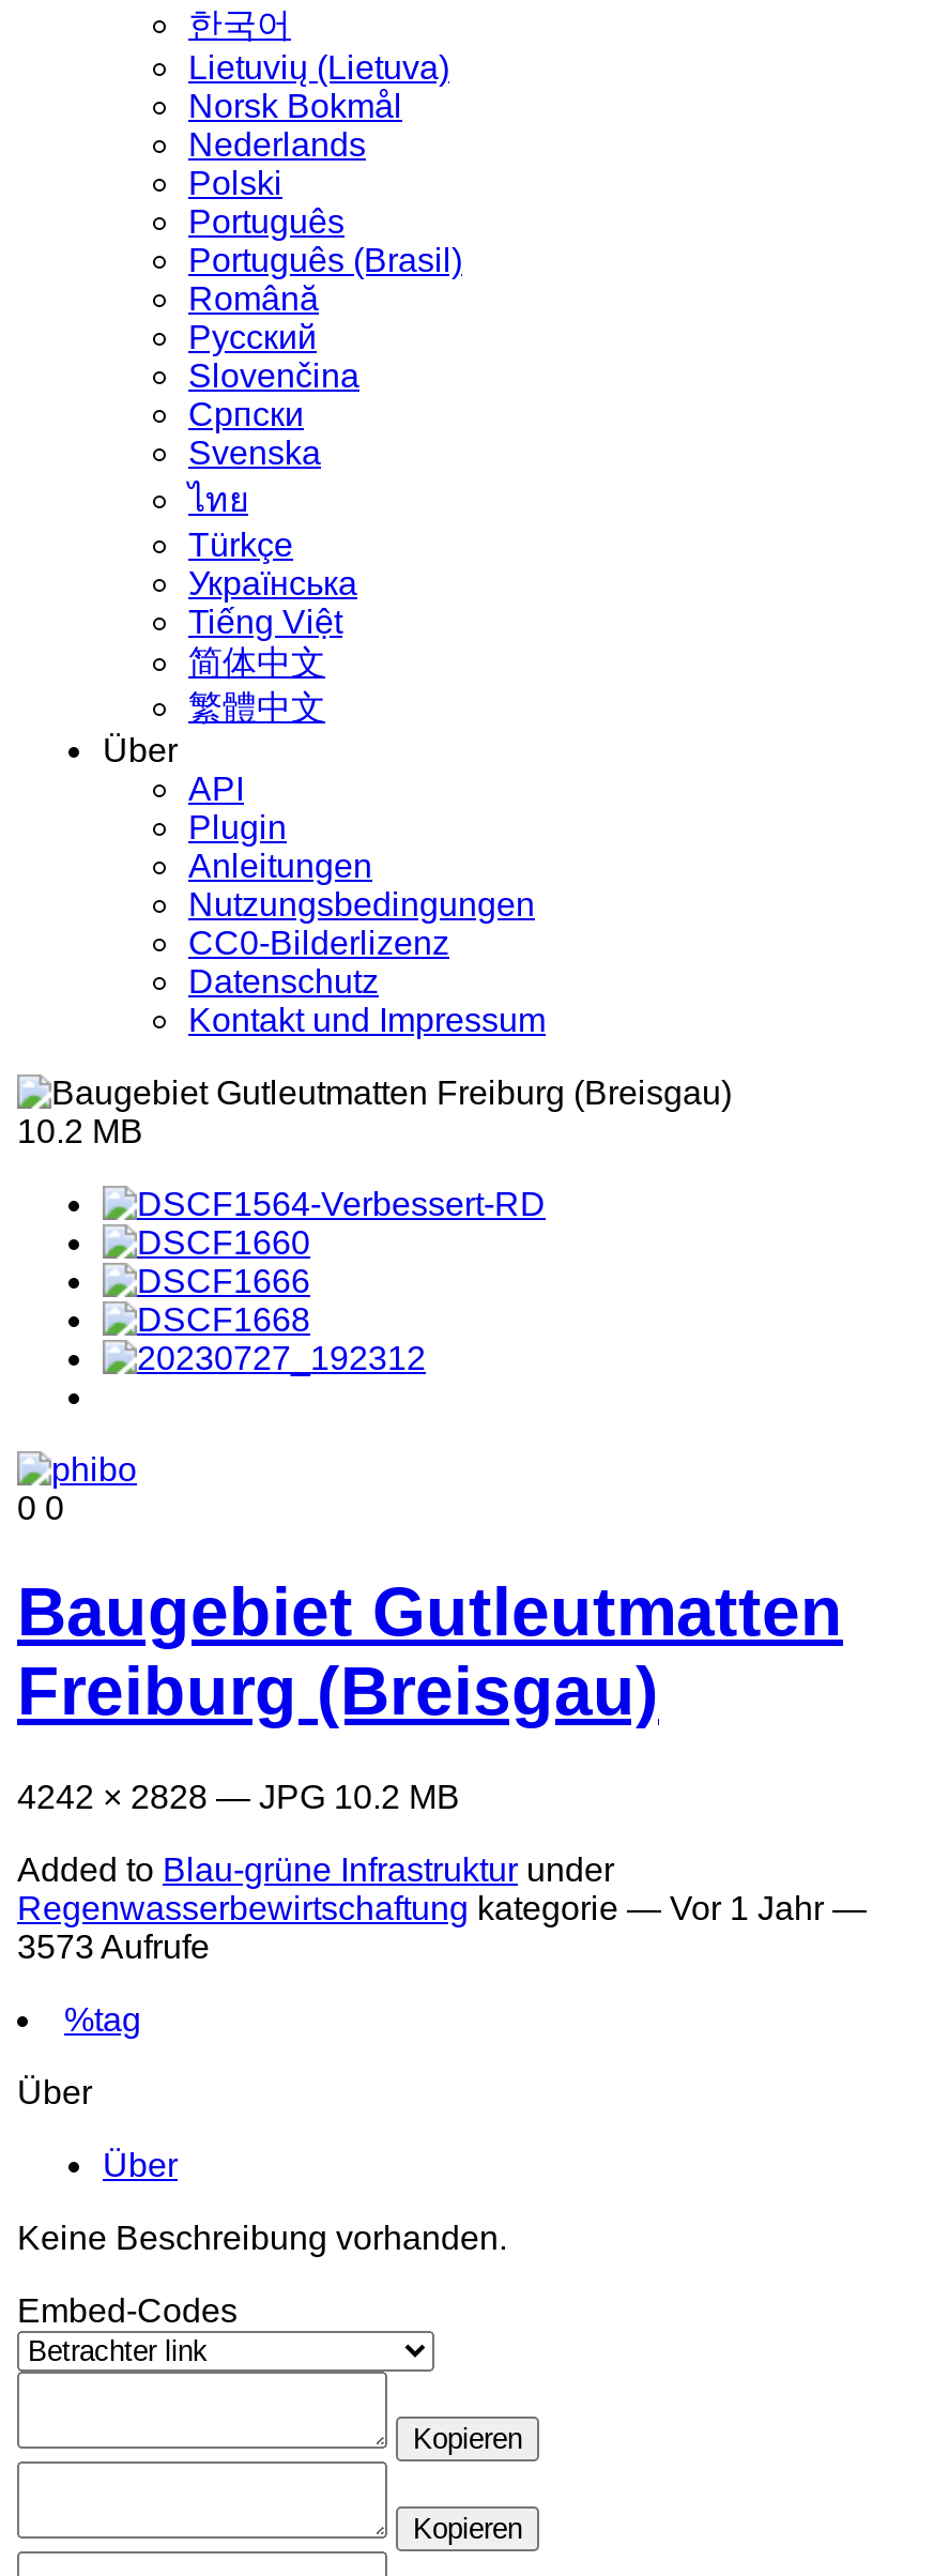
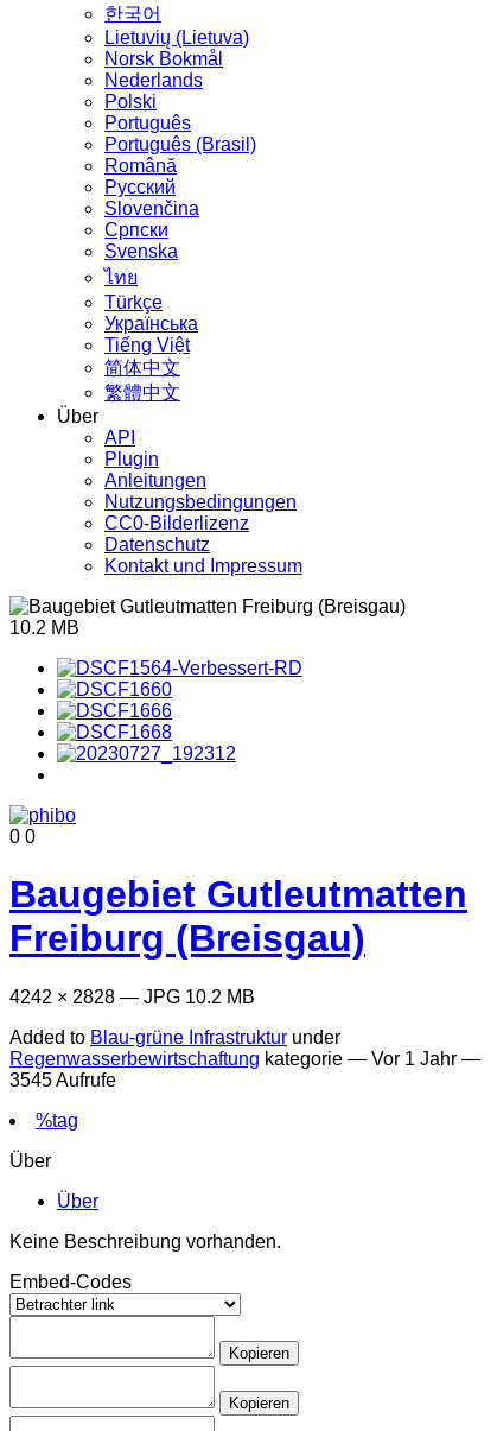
- 3573 Aufrufe
+ 3545 Aufrufe
